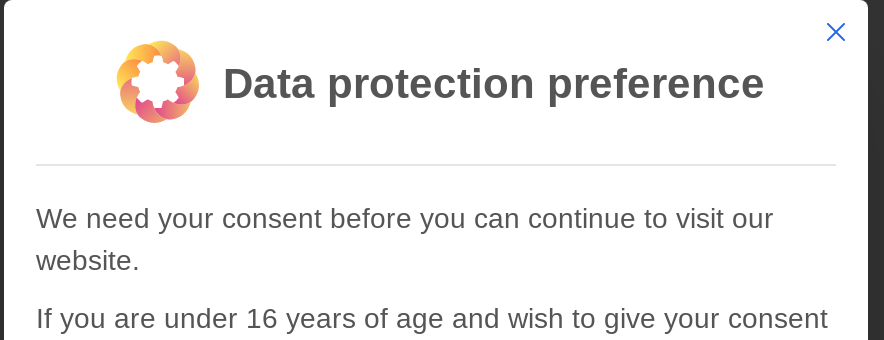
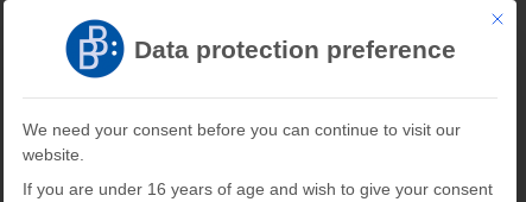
- [image]
+ [image]
